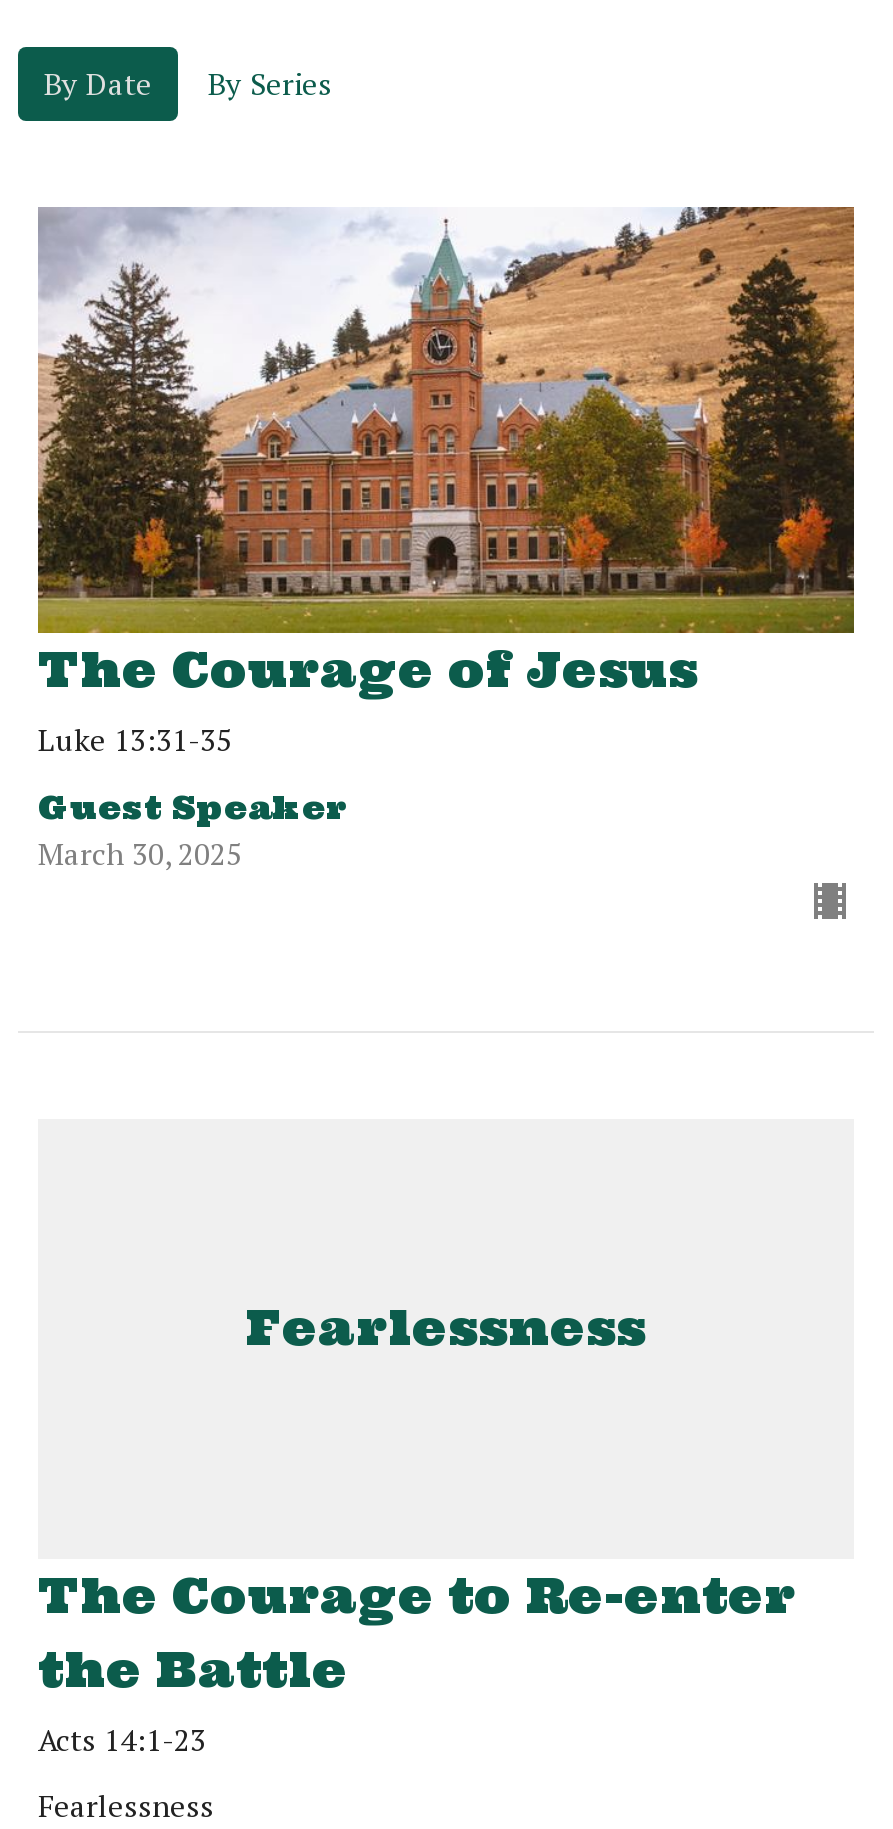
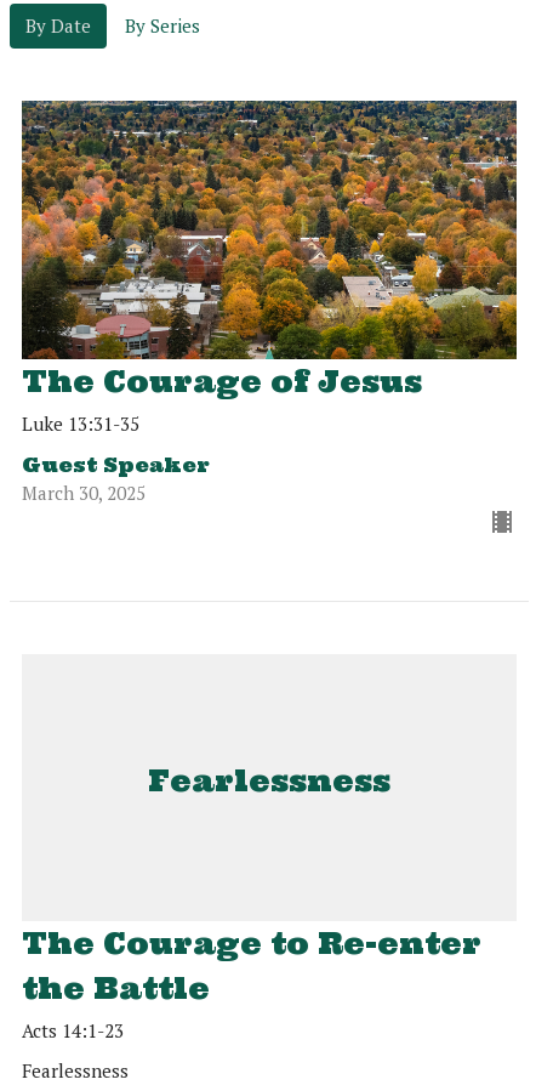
- [image]
+ [image]
